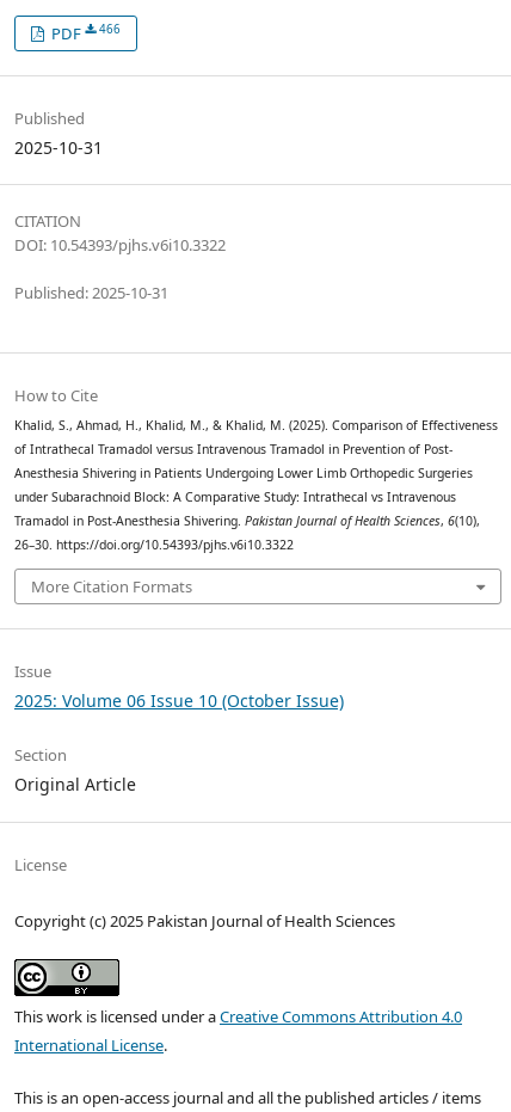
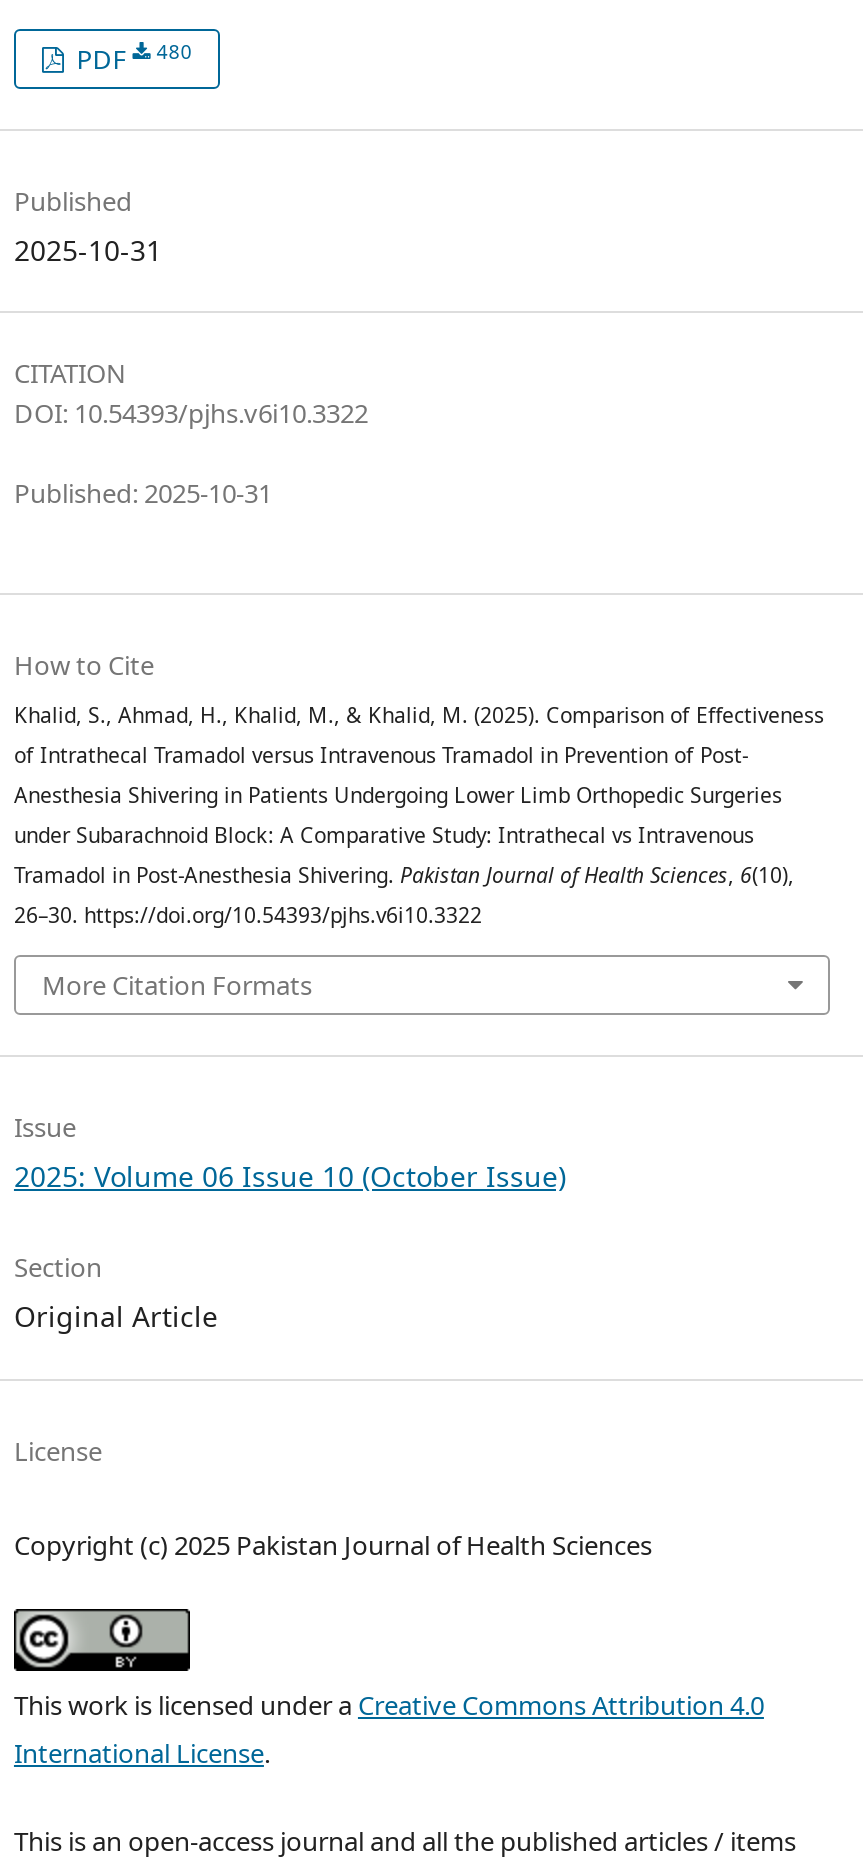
- PDF 466
+ PDF 480
